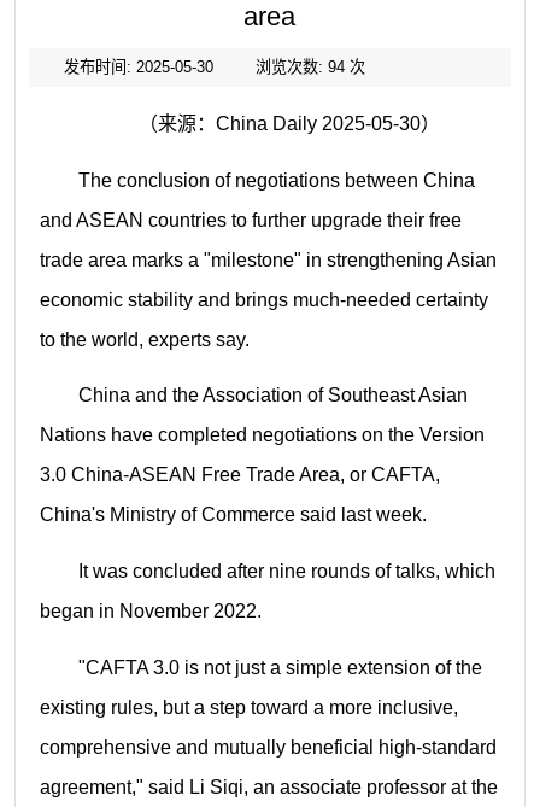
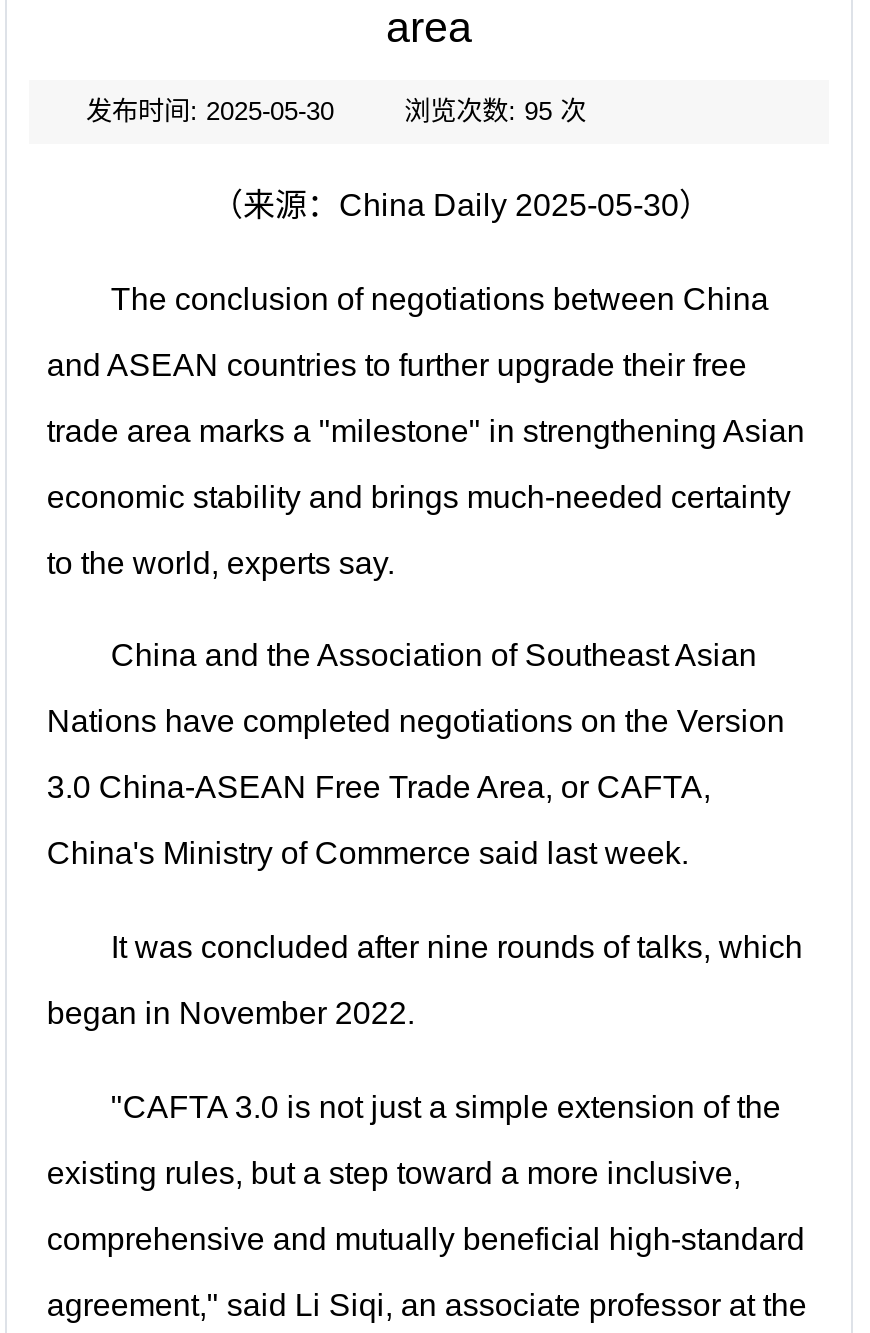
- 浏览次数: 94次
+ 浏览次数: 95次
